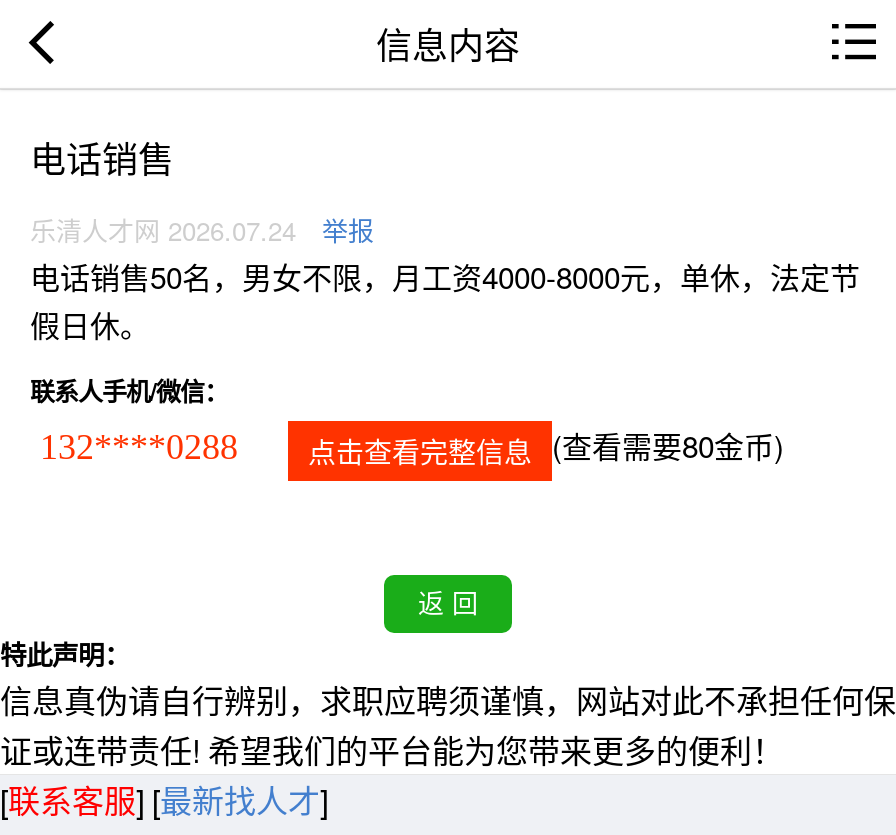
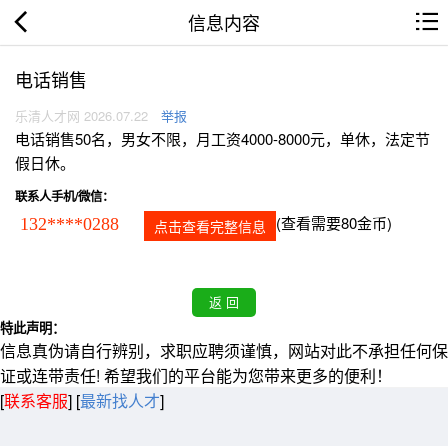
- 乐清人才网 2026.07.24 举报
+ 乐清人才网 2026.07.22 举报
